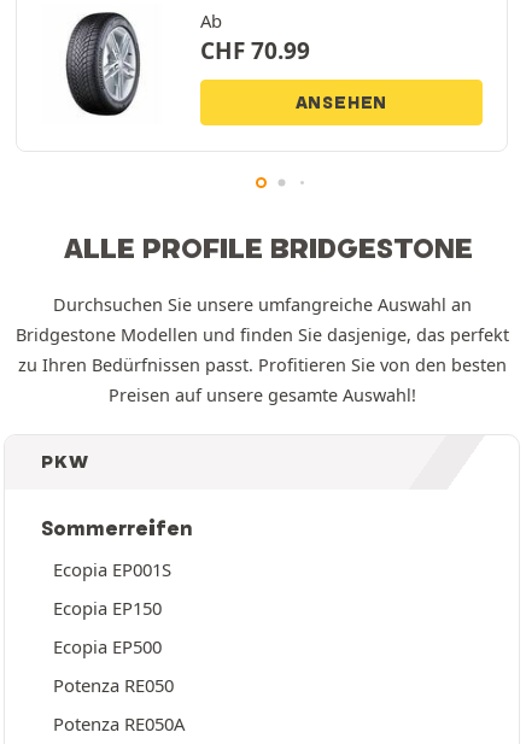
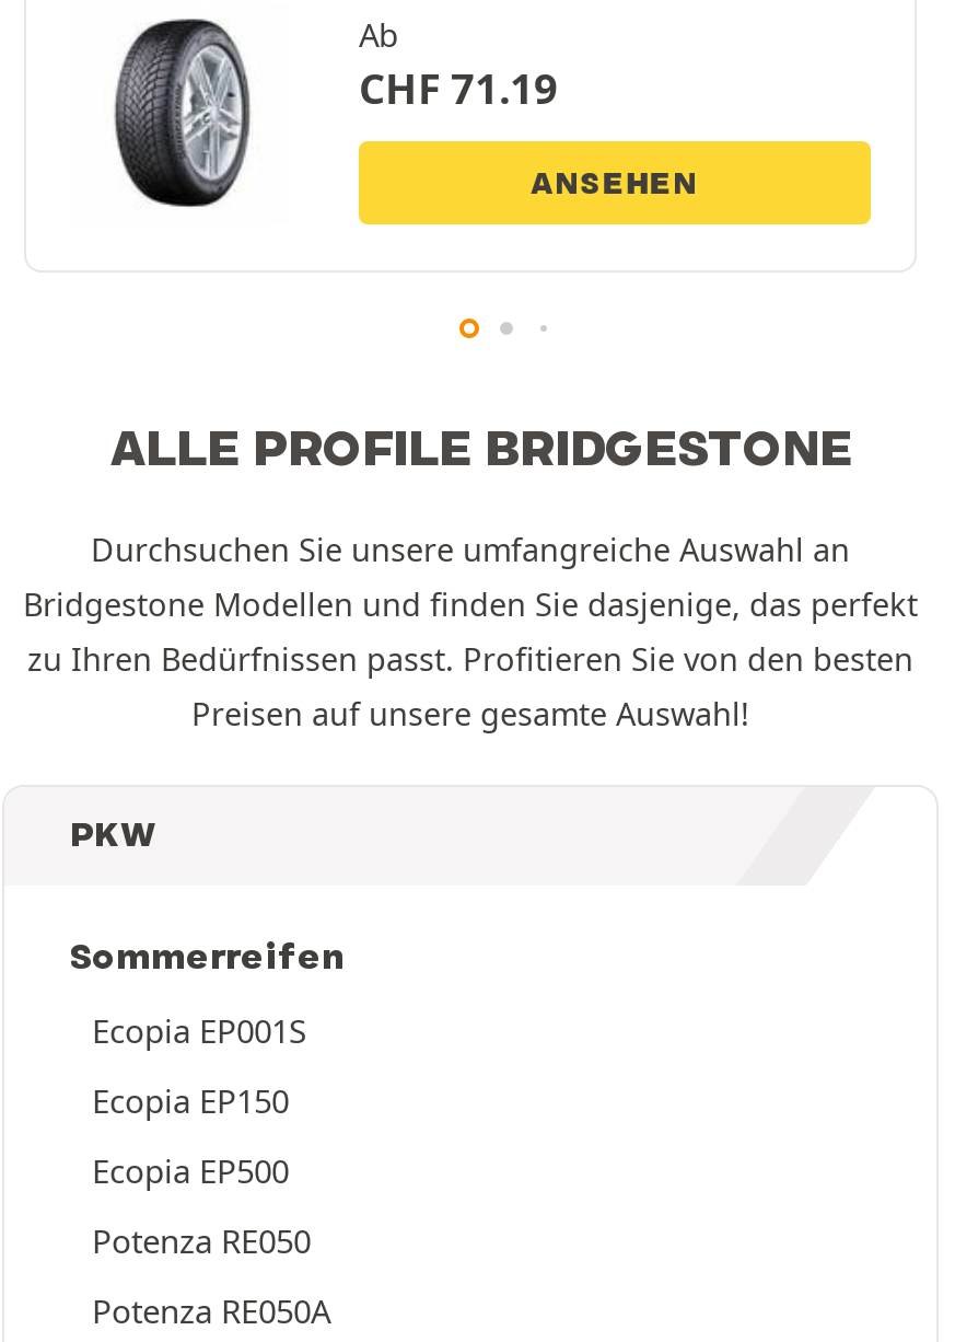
- CHF 70.99
+ CHF 71.19
